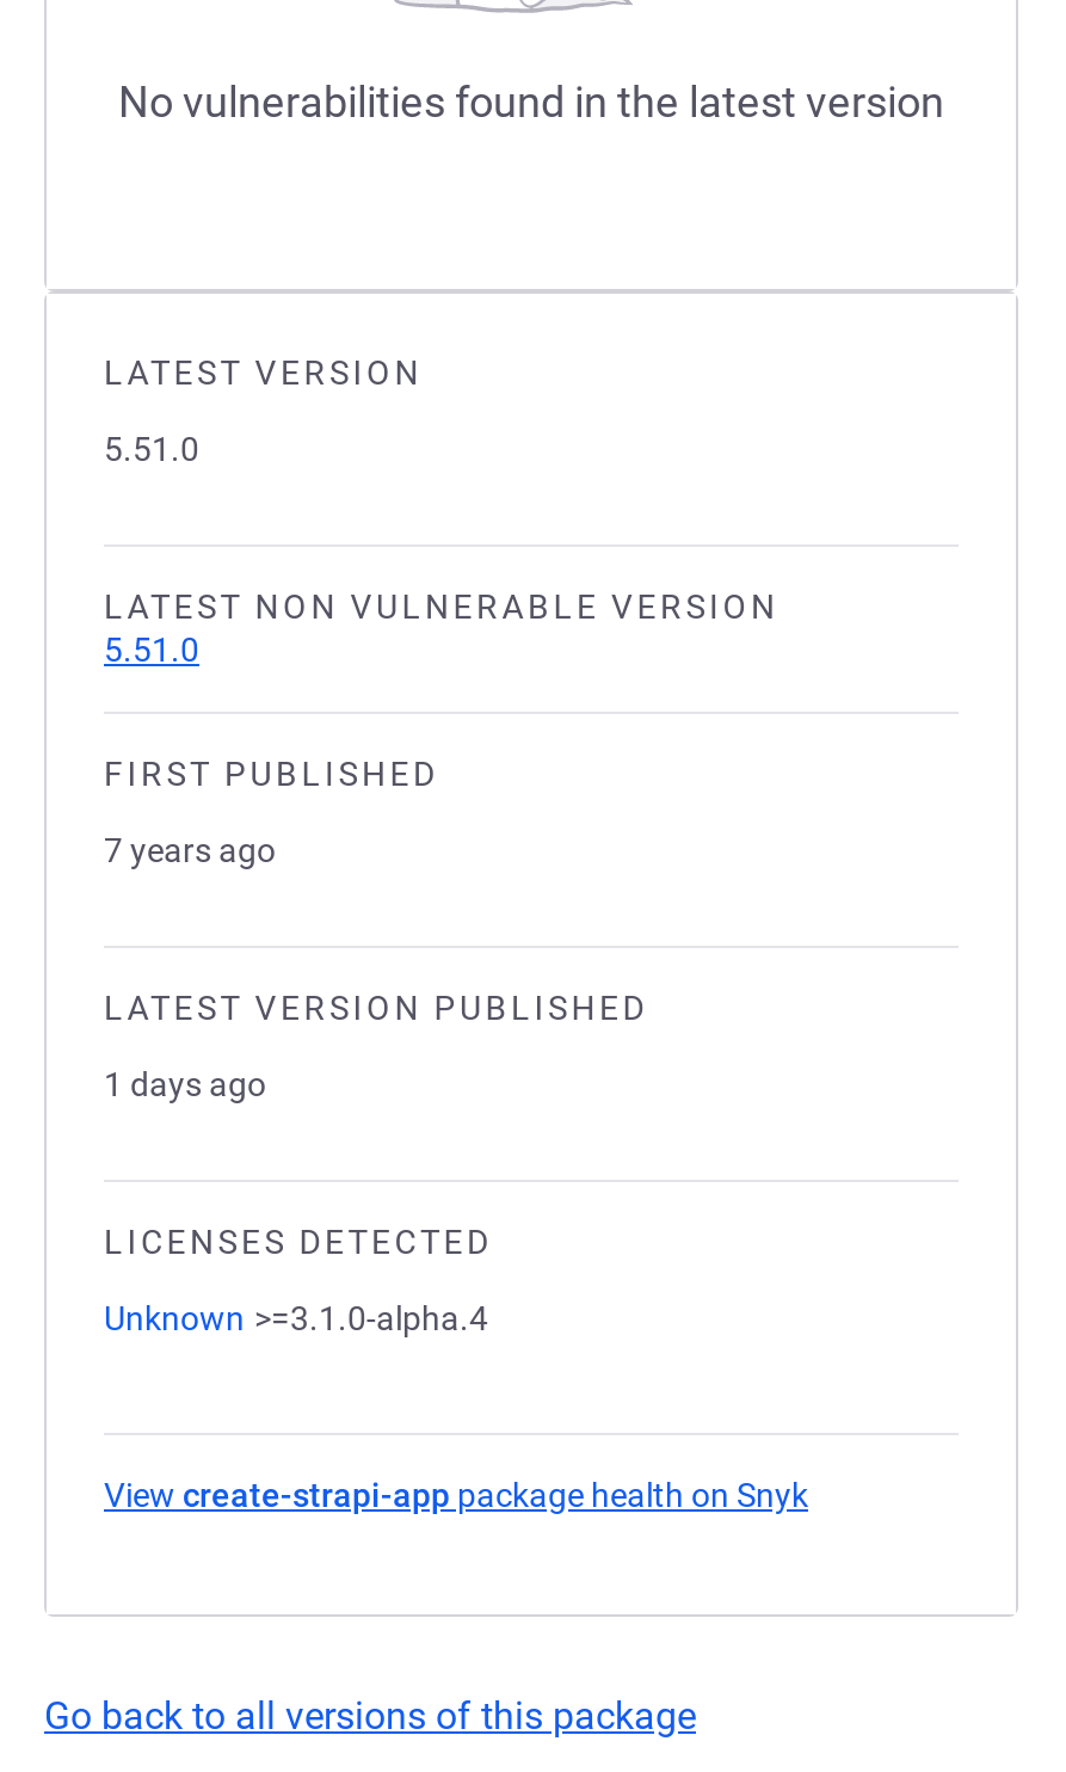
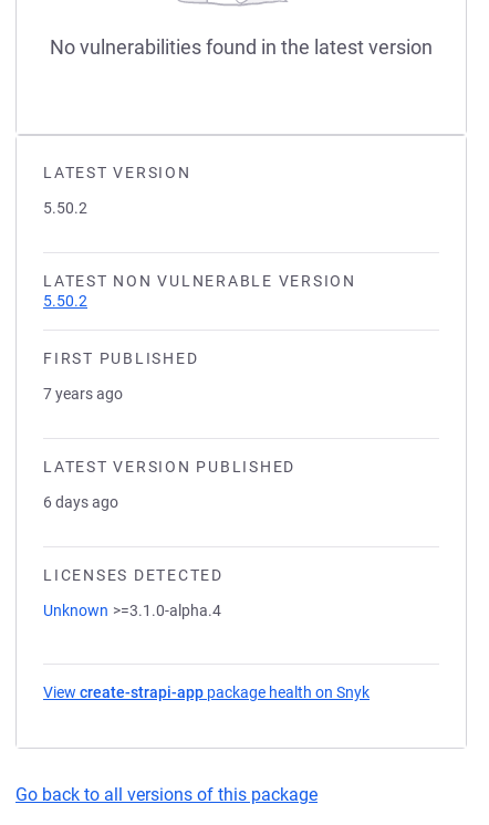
- 5.51.0
+ 5.50.2

- 5.51.0
+ 5.50.2

- 1 days ago
+ 6 days ago
